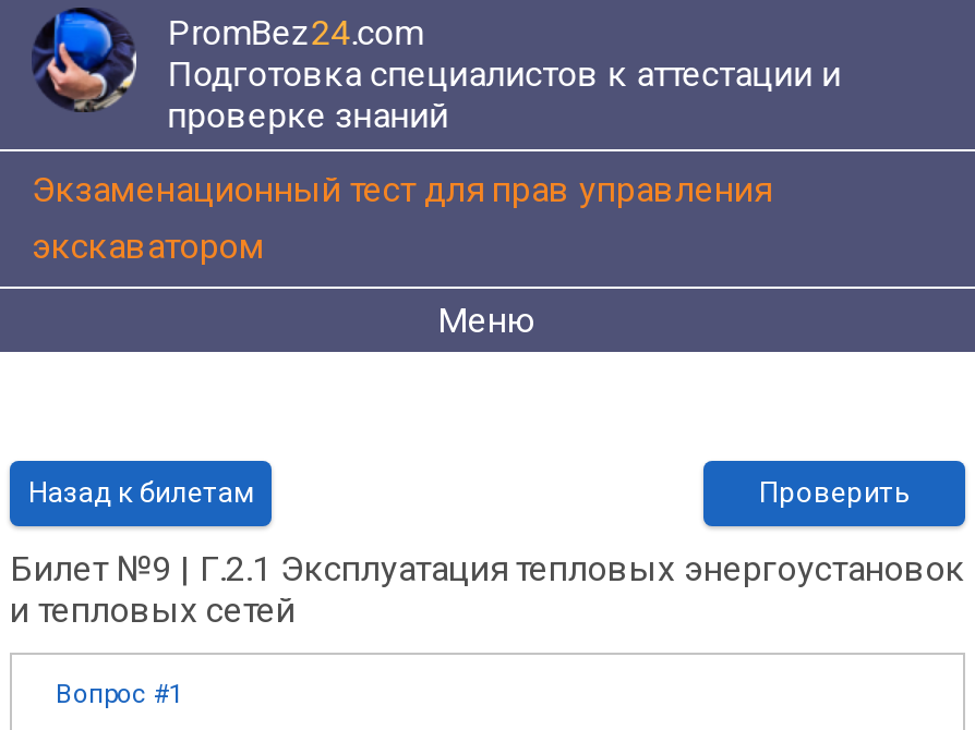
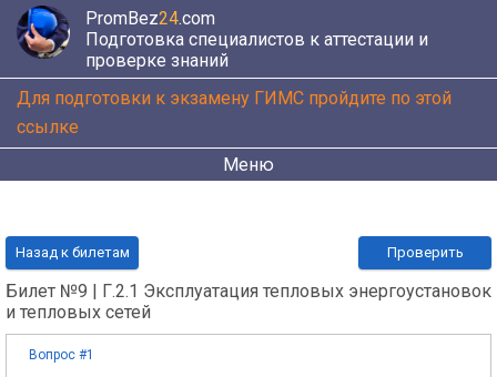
- Экзаменационный тест для прав управления
- экскаватором
+ Для подготовки к экзамену ГИМС пройдите по этой
+ ссылке
